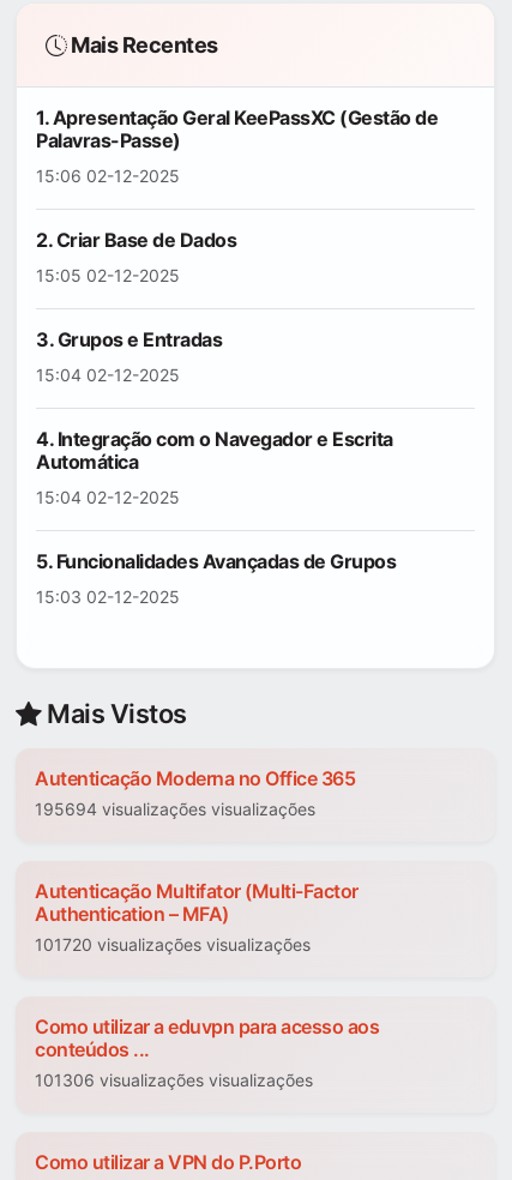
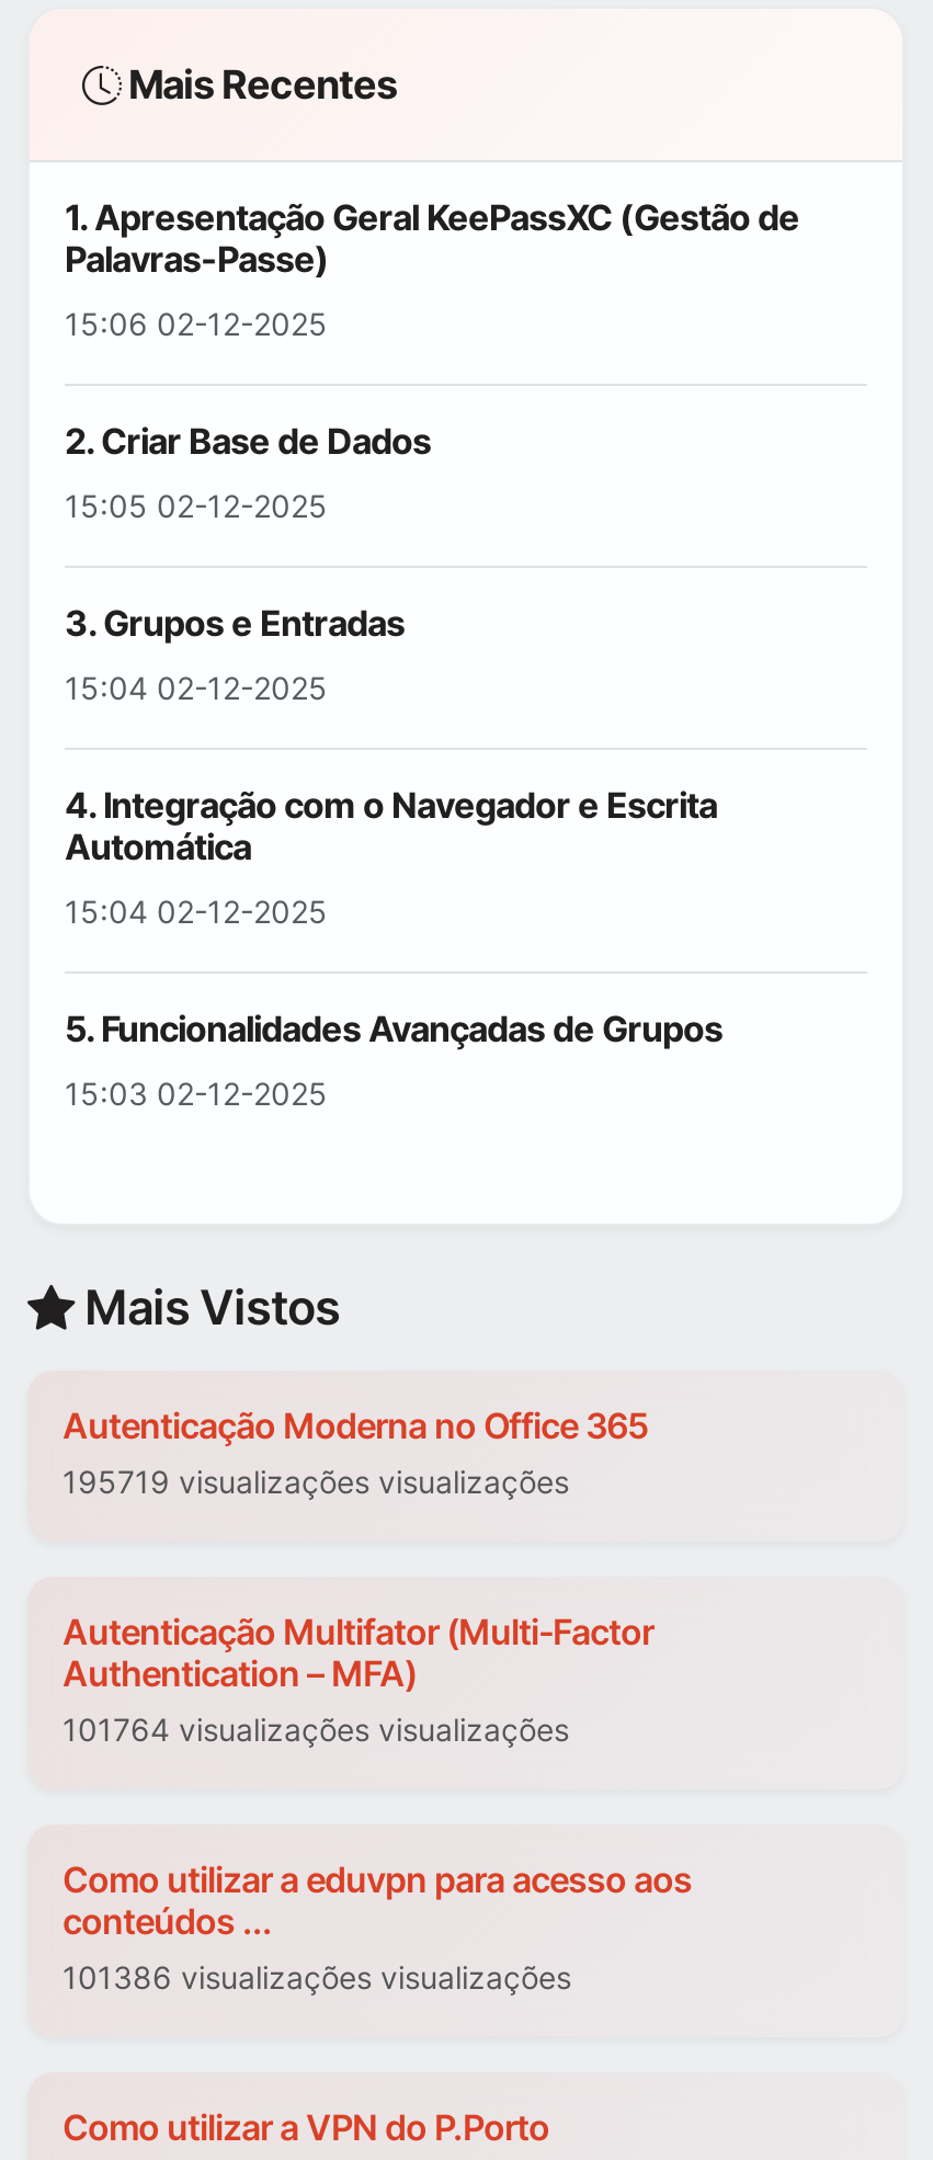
- 195694 visualizações visualizações
+ 195719 visualizações visualizações

- 101720 visualizações visualizações
+ 101764 visualizações visualizações

- 101306 visualizações visualizações
+ 101386 visualizações visualizações
